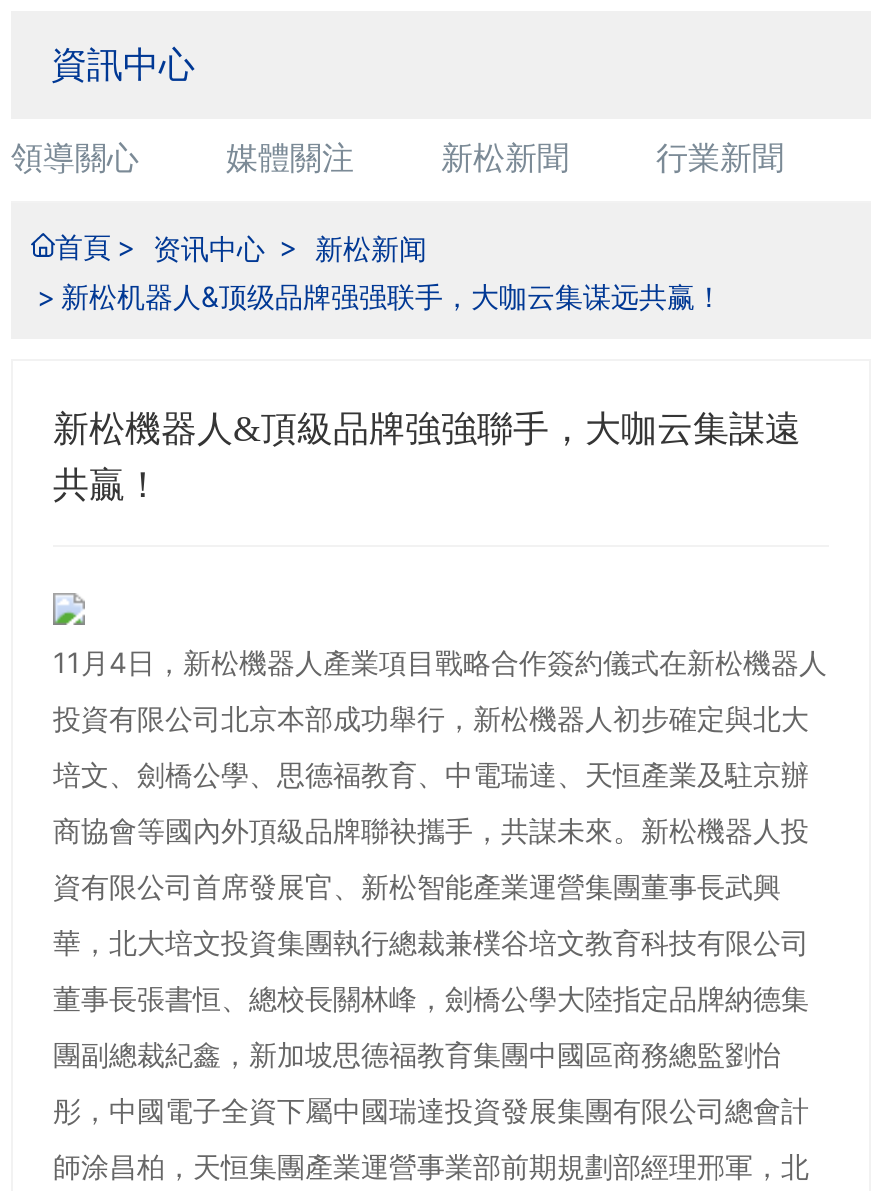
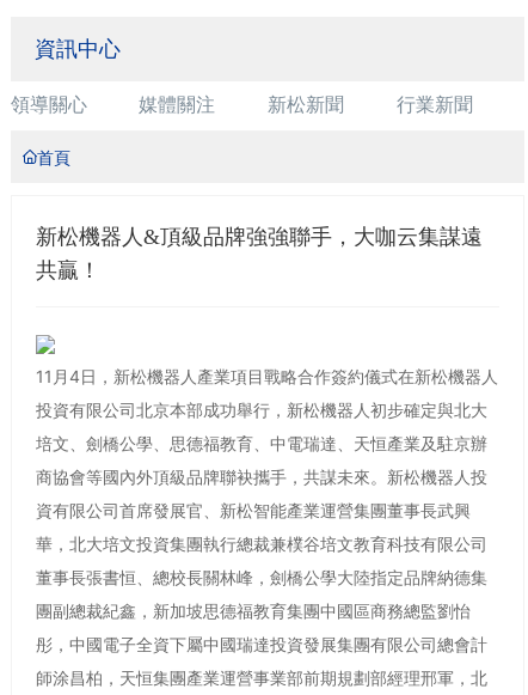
- 资讯中心
- 新松新闻
- 新松机器人&顶级品牌强强联手，大咖云集谋远共赢！
